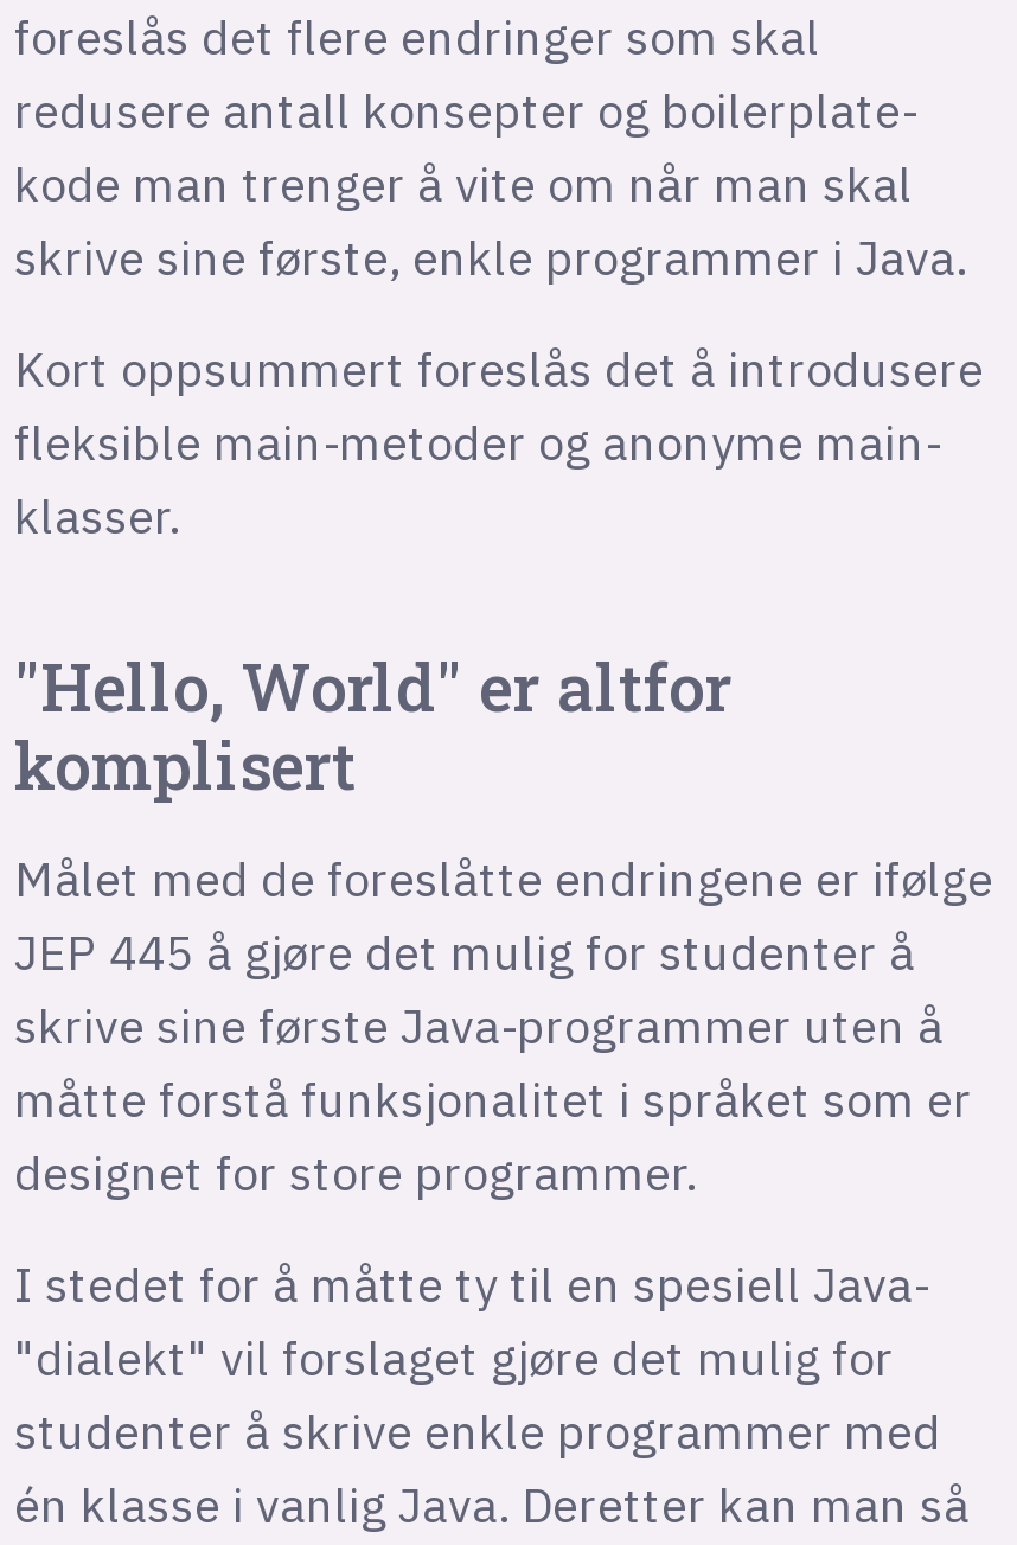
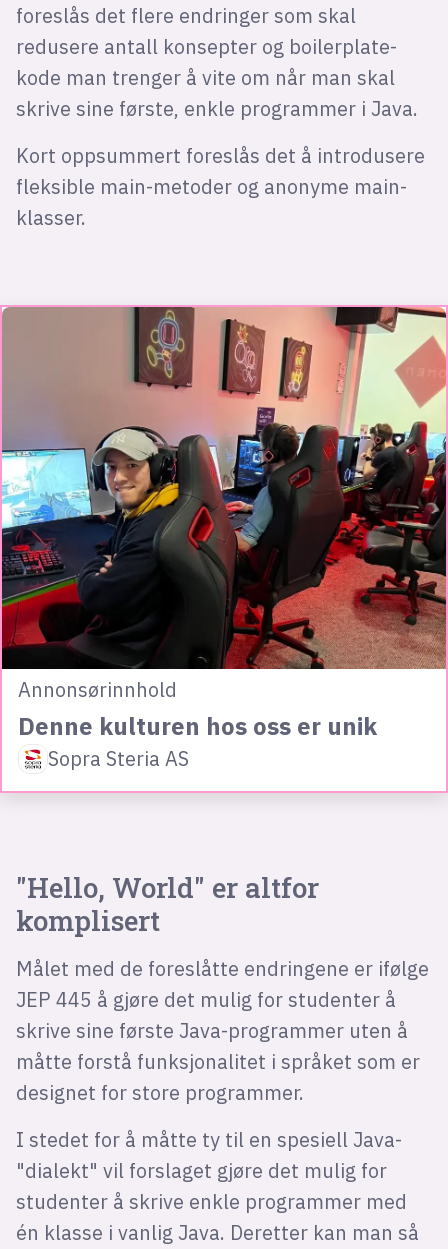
+ [image]
+ Annonsørinnhold
+ Denne kulturen hos oss er unik
+ Sopra Steria AS
